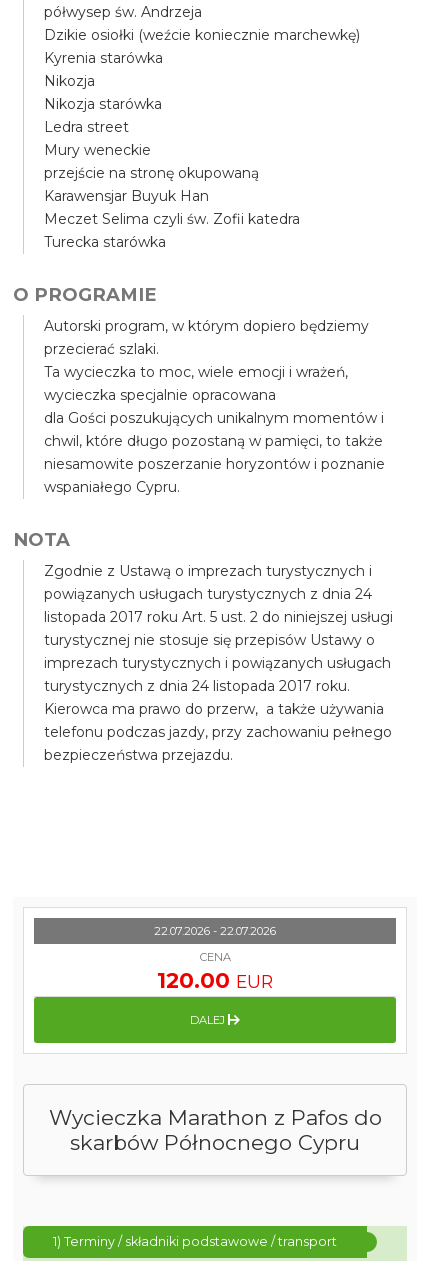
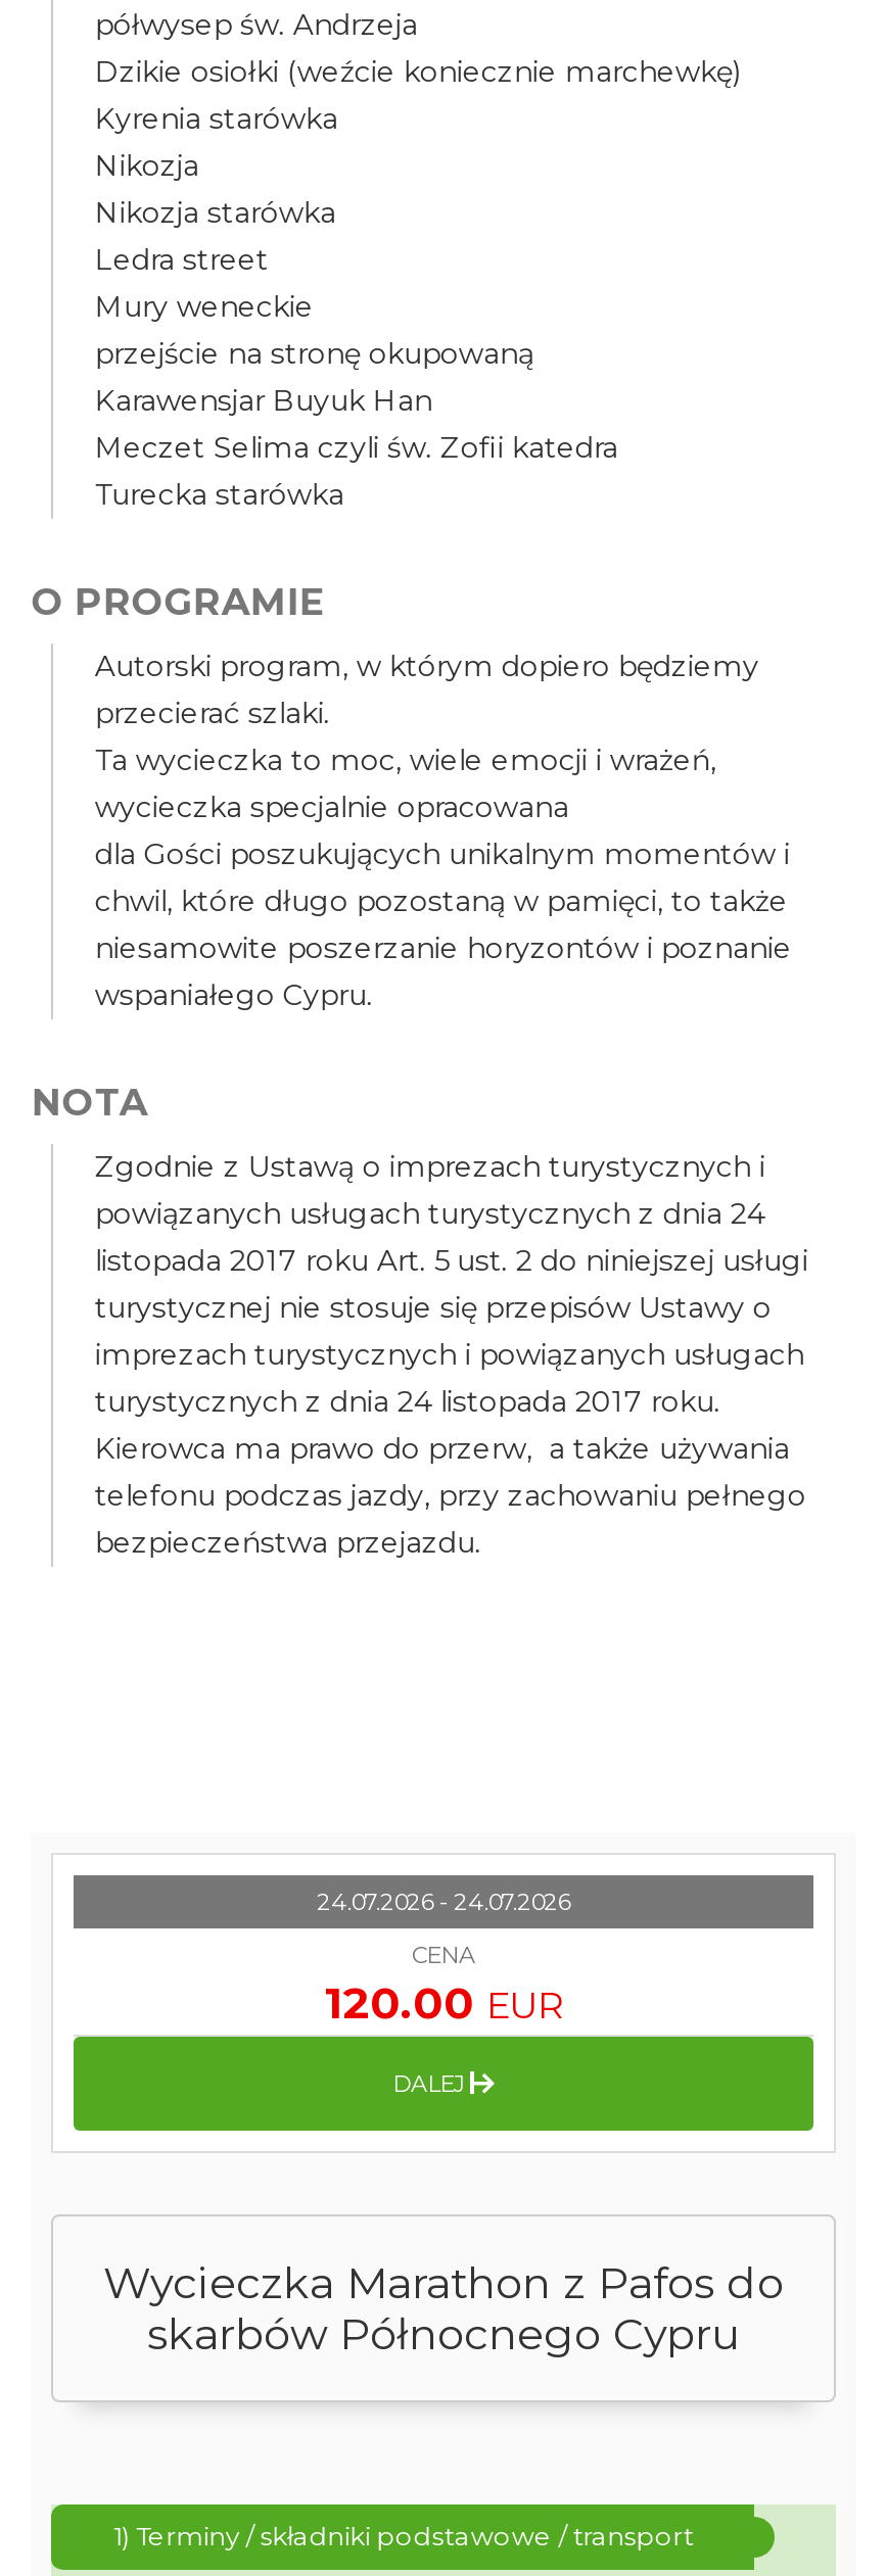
- 22.07.2026 - 22.07.2026
+ 24.07.2026 - 24.07.2026
